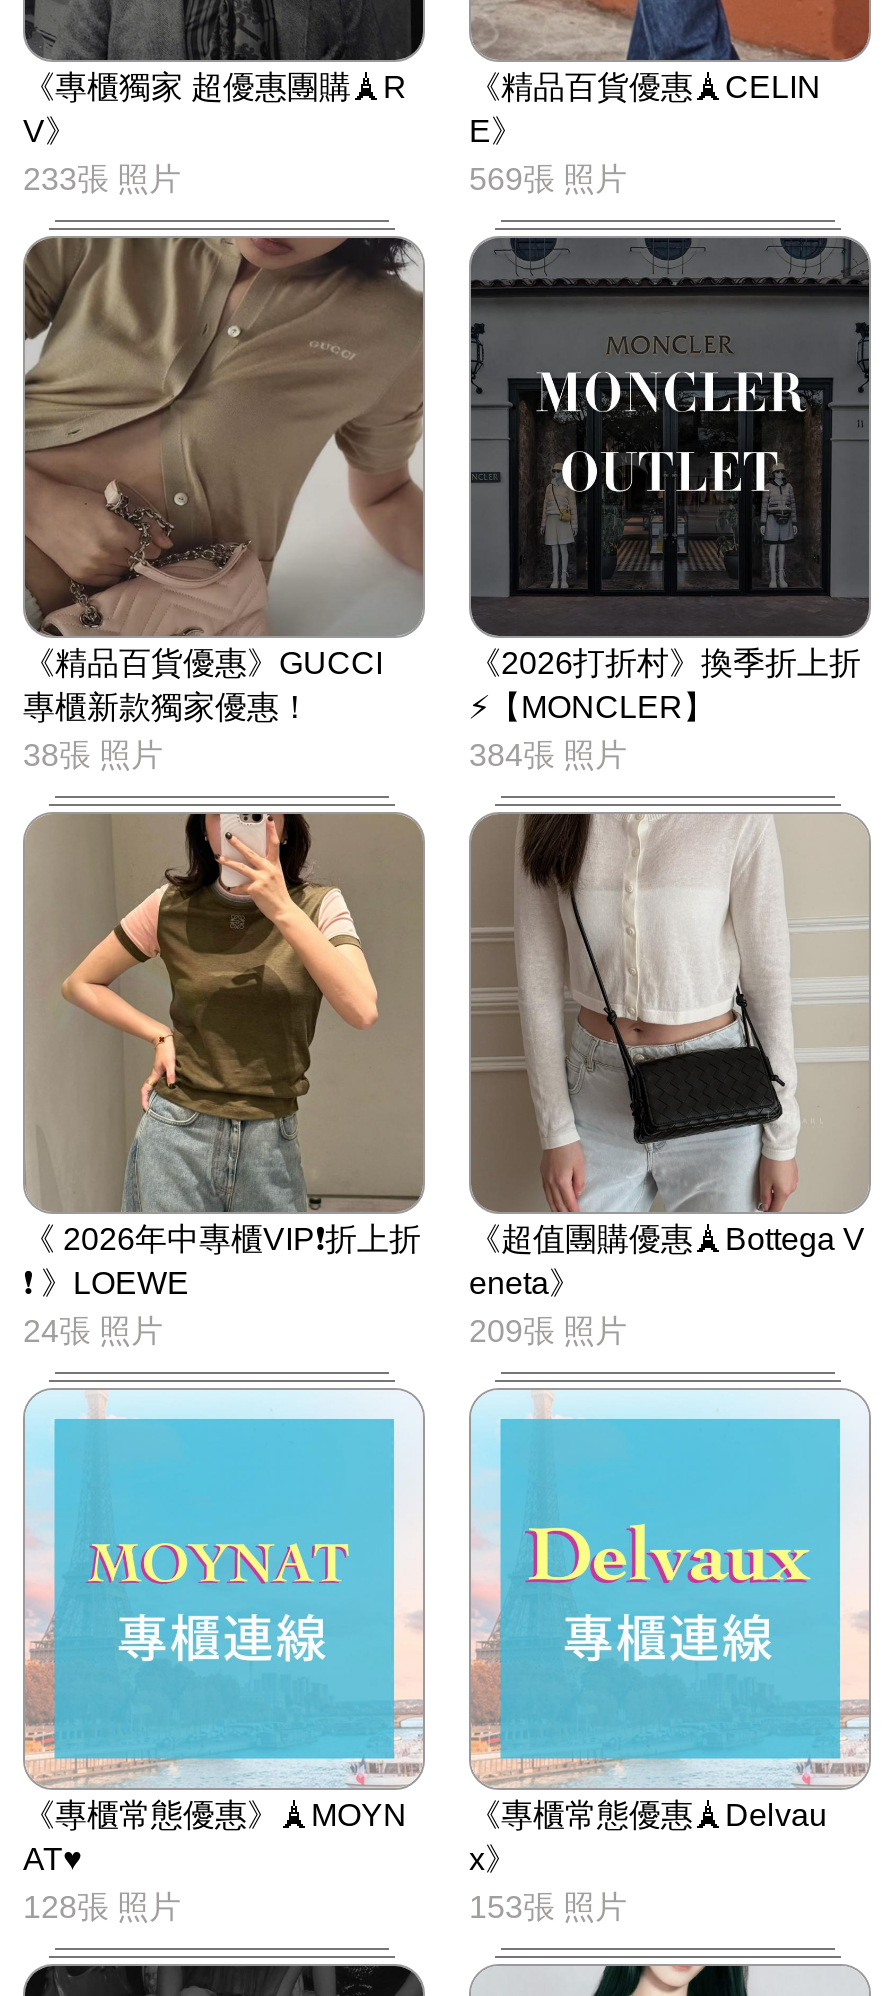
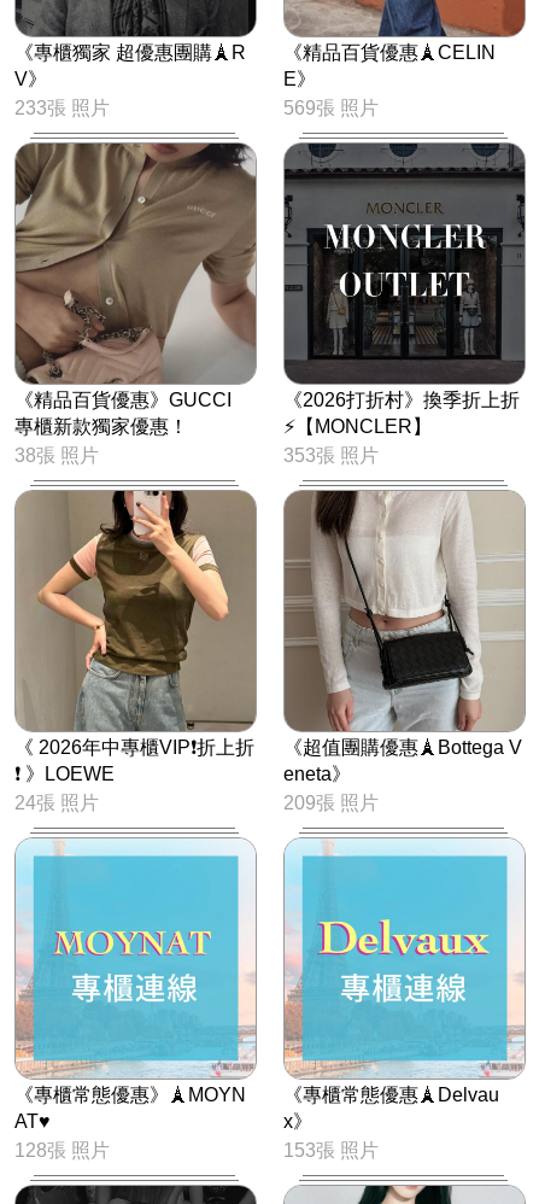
- 384張 照片
+ 353張 照片
